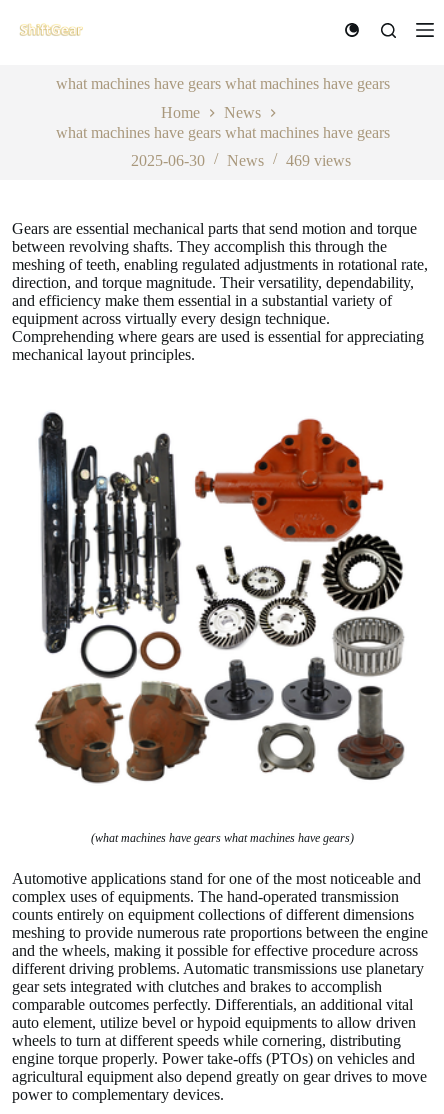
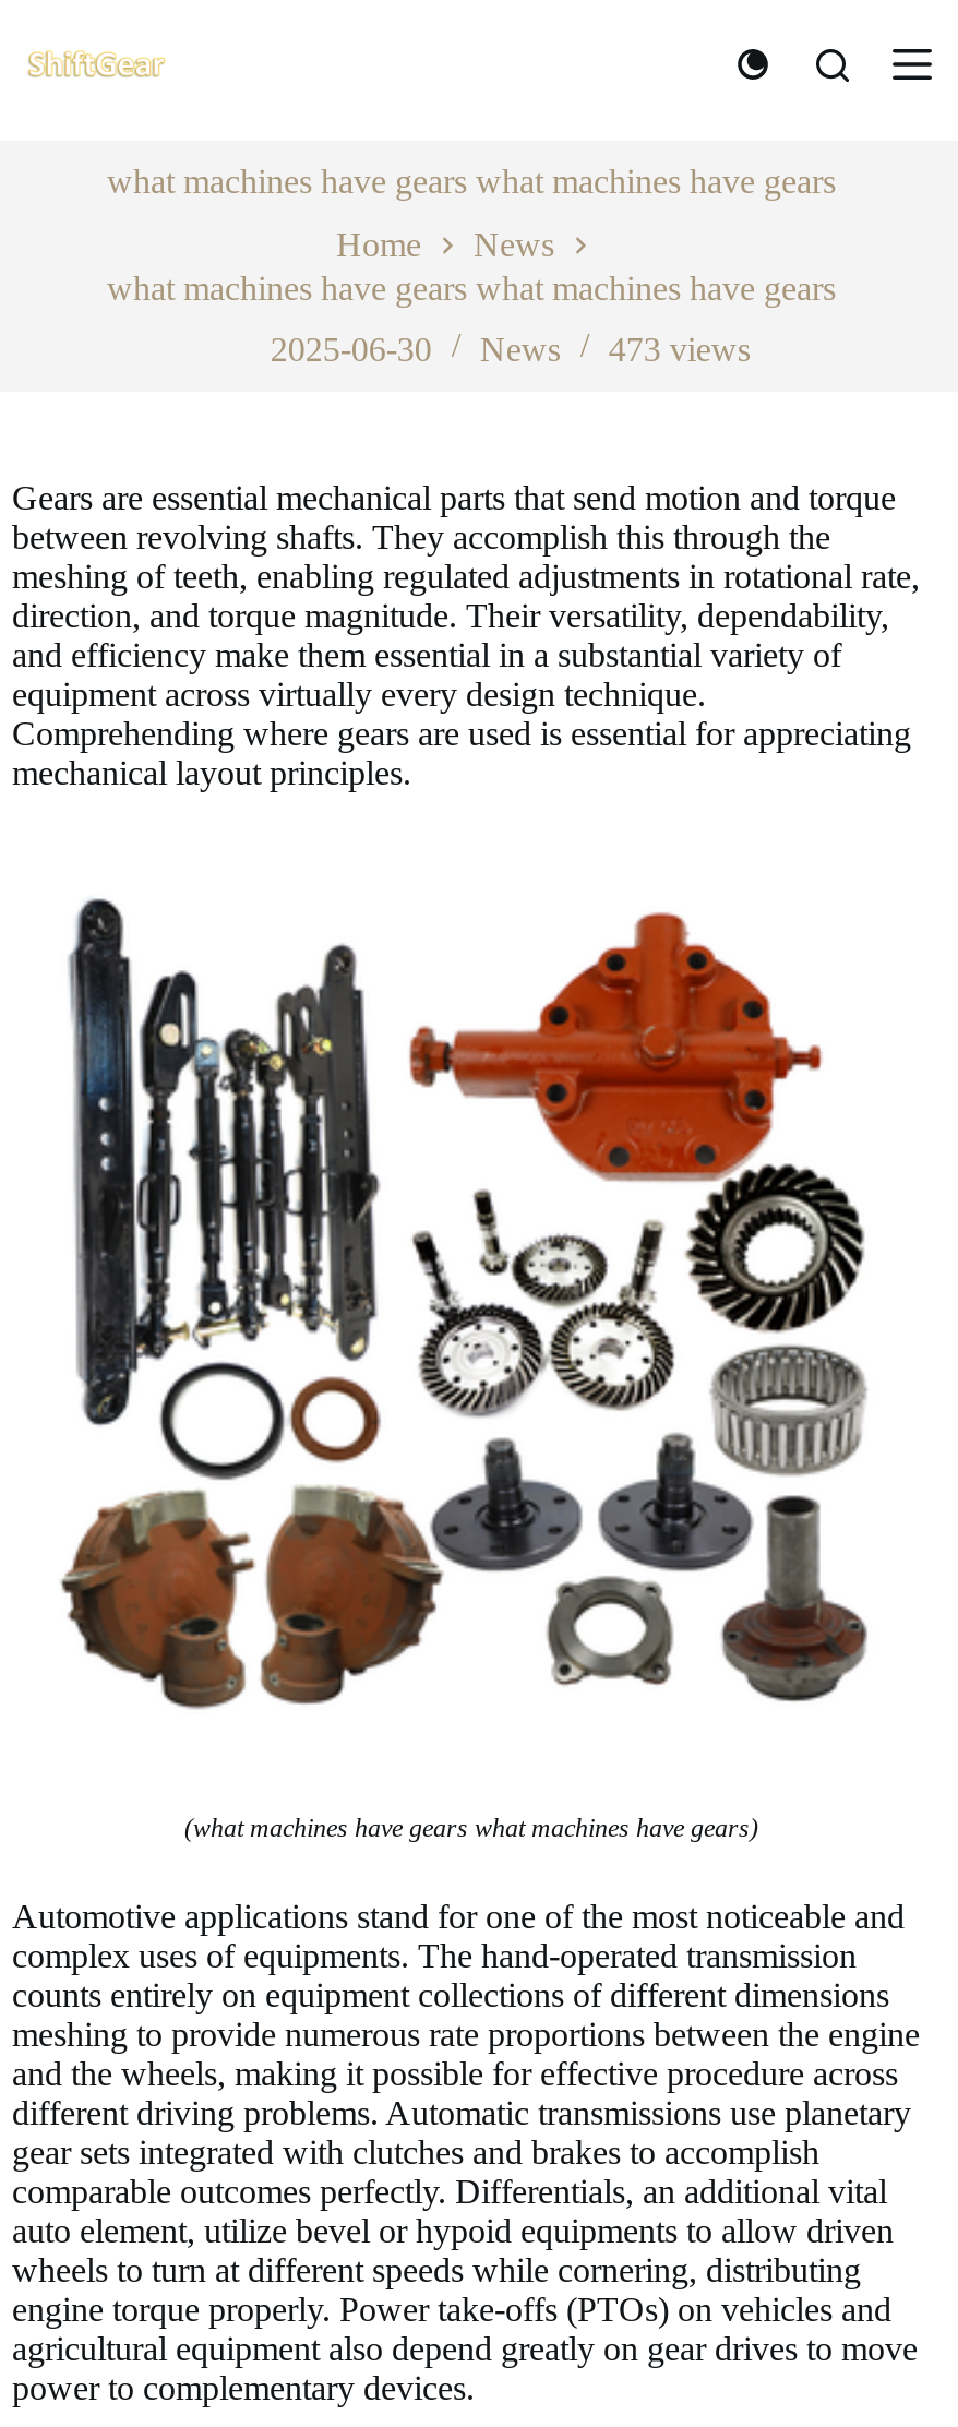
- 2025-06-30 News 469 views
+ 2025-06-30 News 473 views
